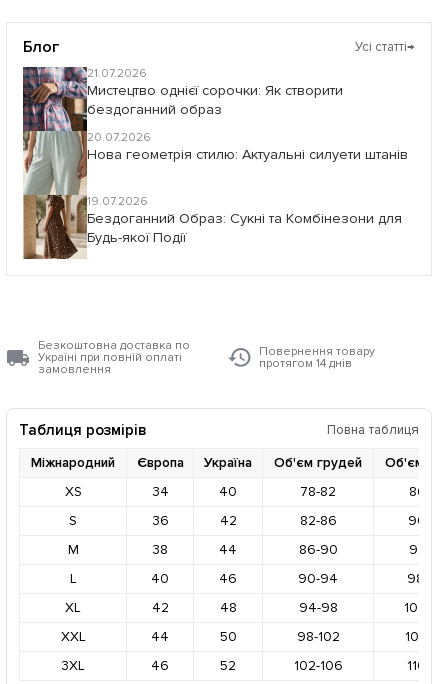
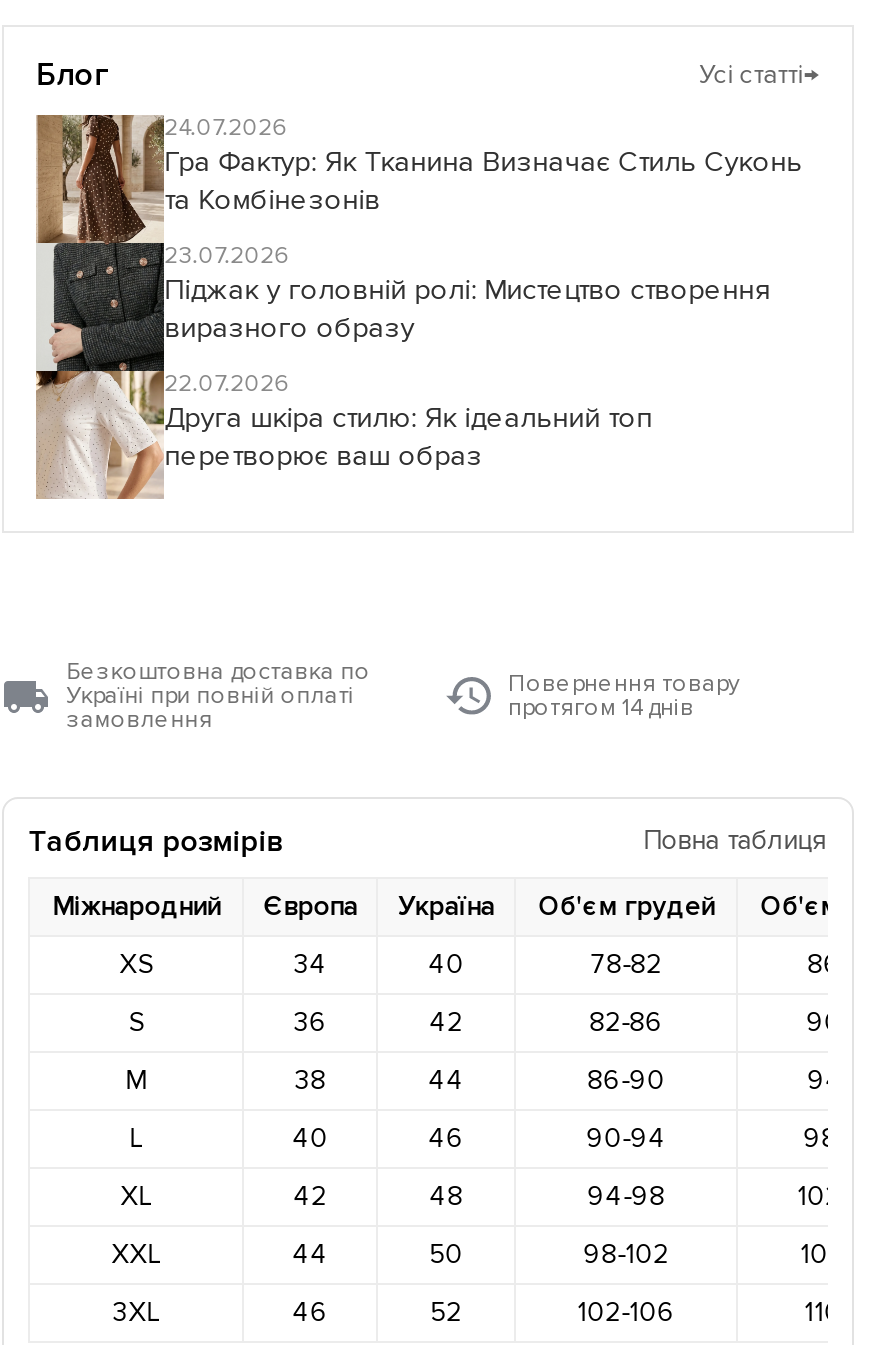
- [image]
- 21.07.2026
- Мистецтво однієї сорочки: Як створити
- бездоганний образ
+ [image]
+ 24.07.2026
+ Гра Фактур: Як Тканина Визначає Стиль Суконь
+ та Комбінезонів

- 20.07.2026
- Нова геометрія стилю: Актуальні силуети штанів
+ 23.07.2026
+ Піджак у головній ролі: Мистецтво створення
+ виразного образу

- 19.07.2026
- Бездоганний Образ: Сукні та Комбінезони для
- Будь-якої Події
+ 22.07.2026
+ Друга шкіра стилю: Як ідеальний топ
+ перетворює ваш образ
